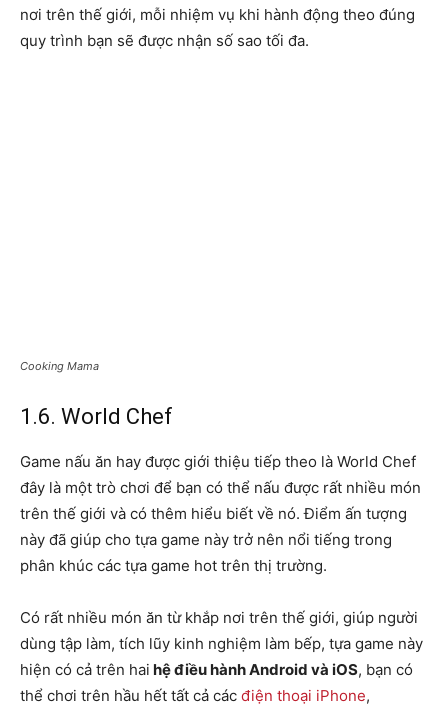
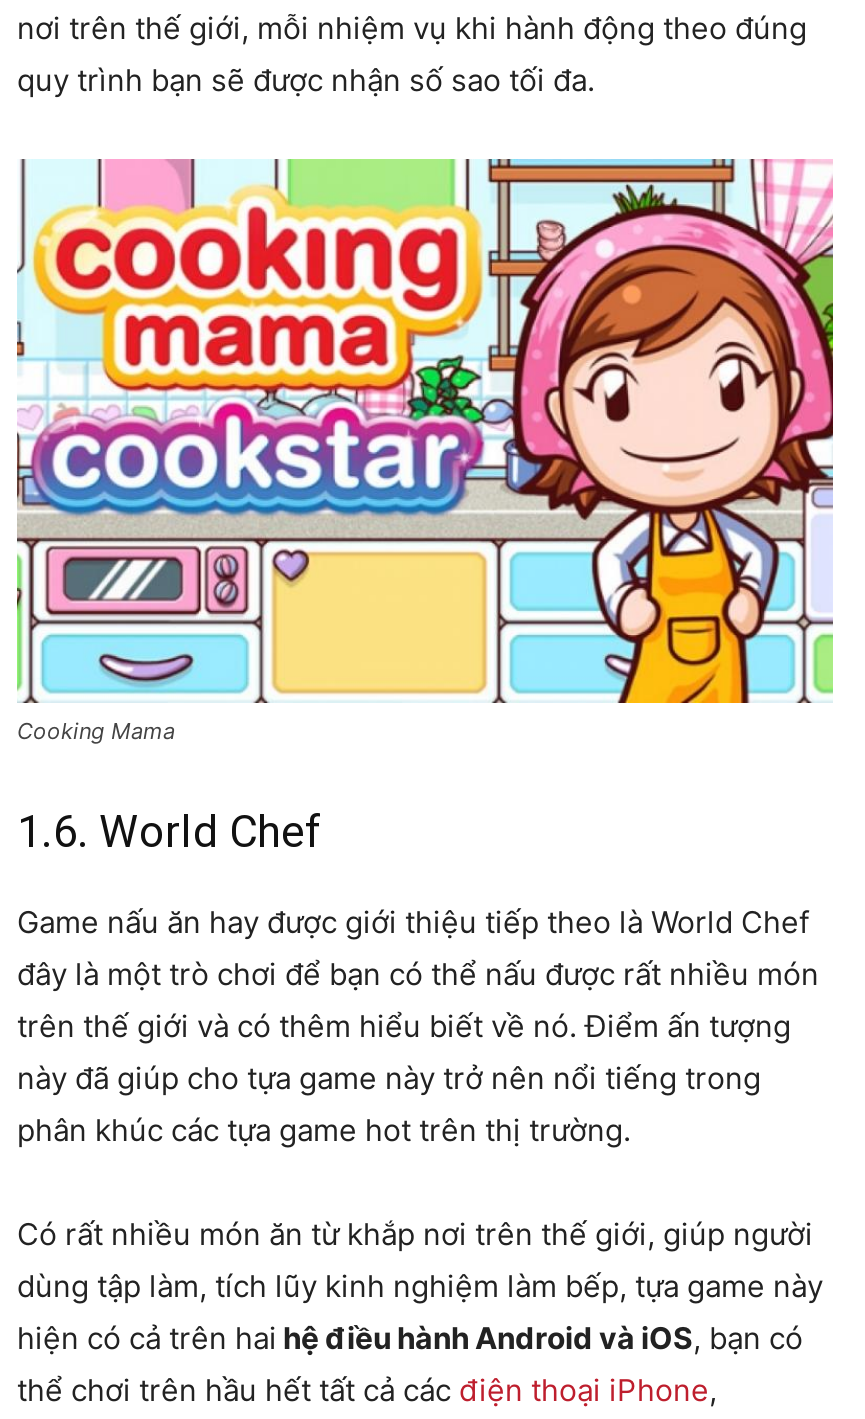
+ [image]
